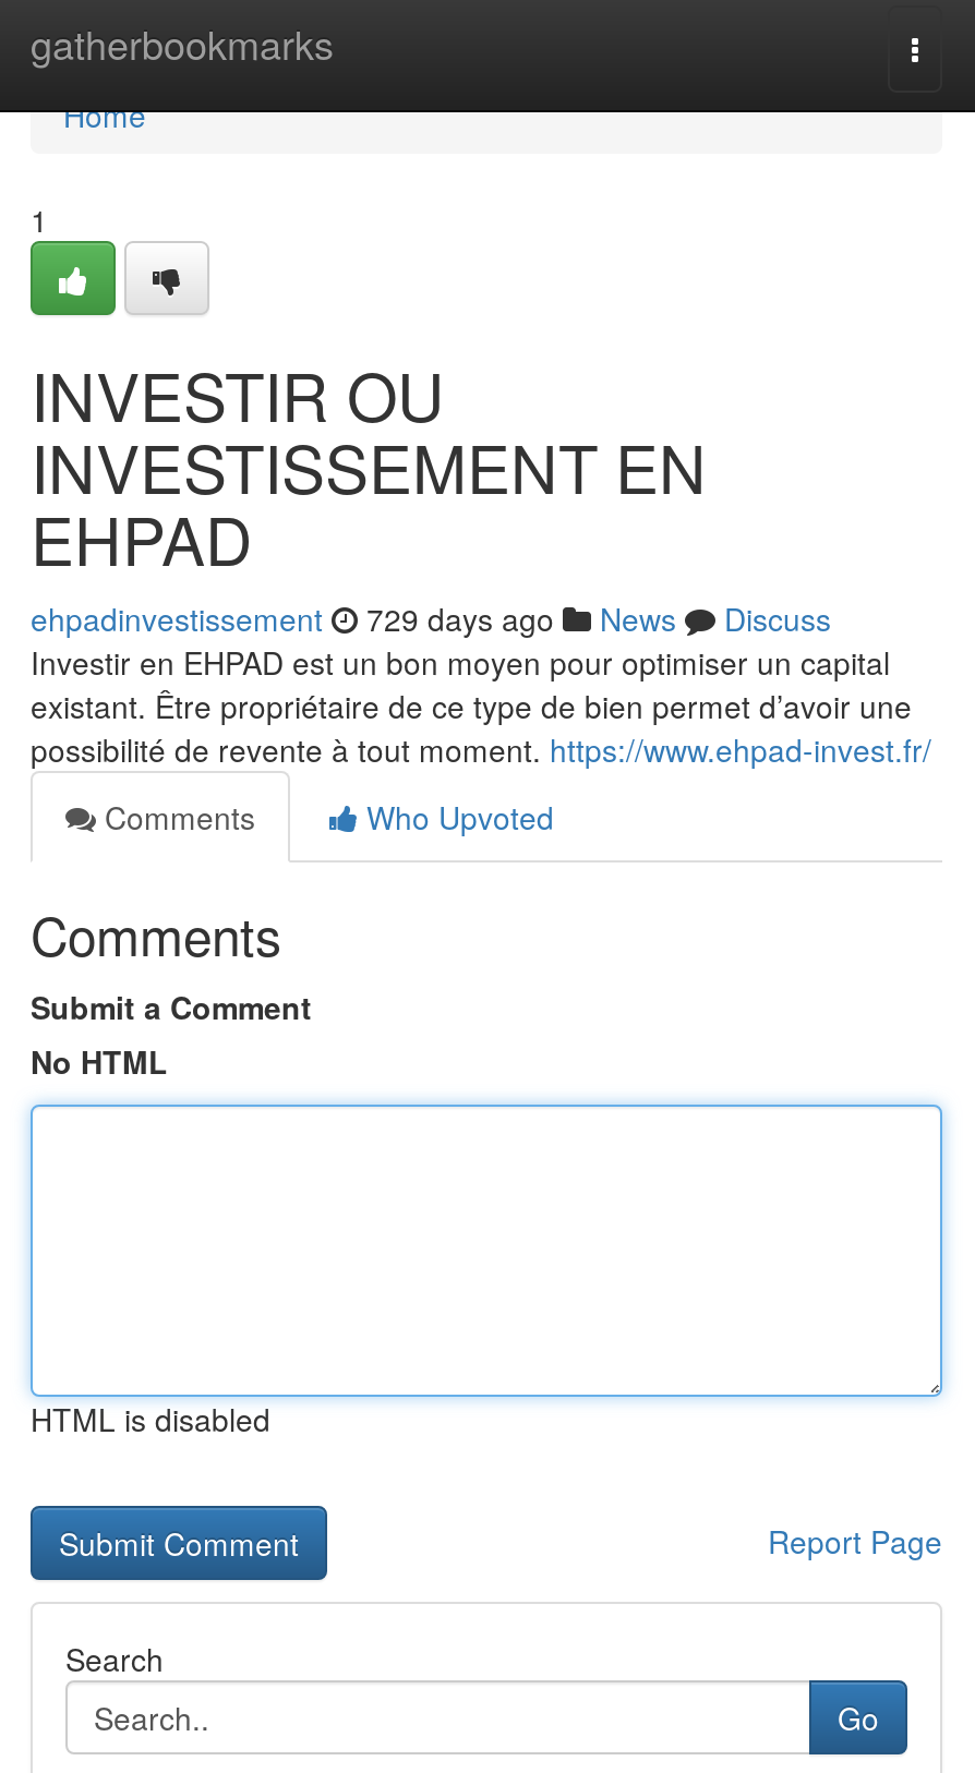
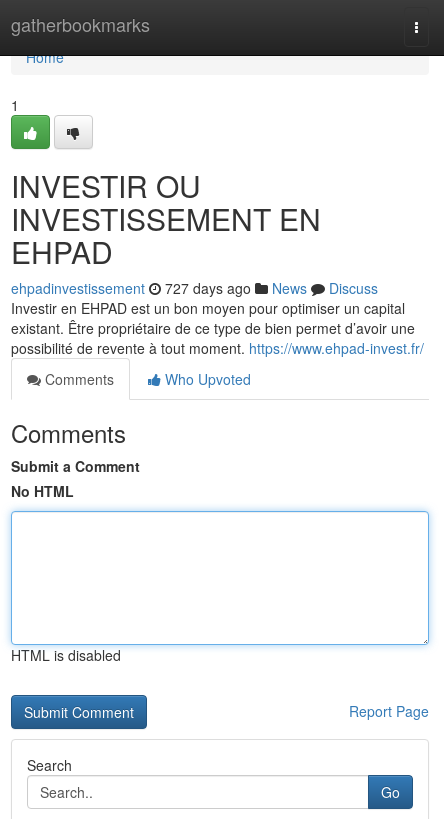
- ehpadinvestissement 729 days ago News Discuss
+ ehpadinvestissement 727 days ago News Discuss
